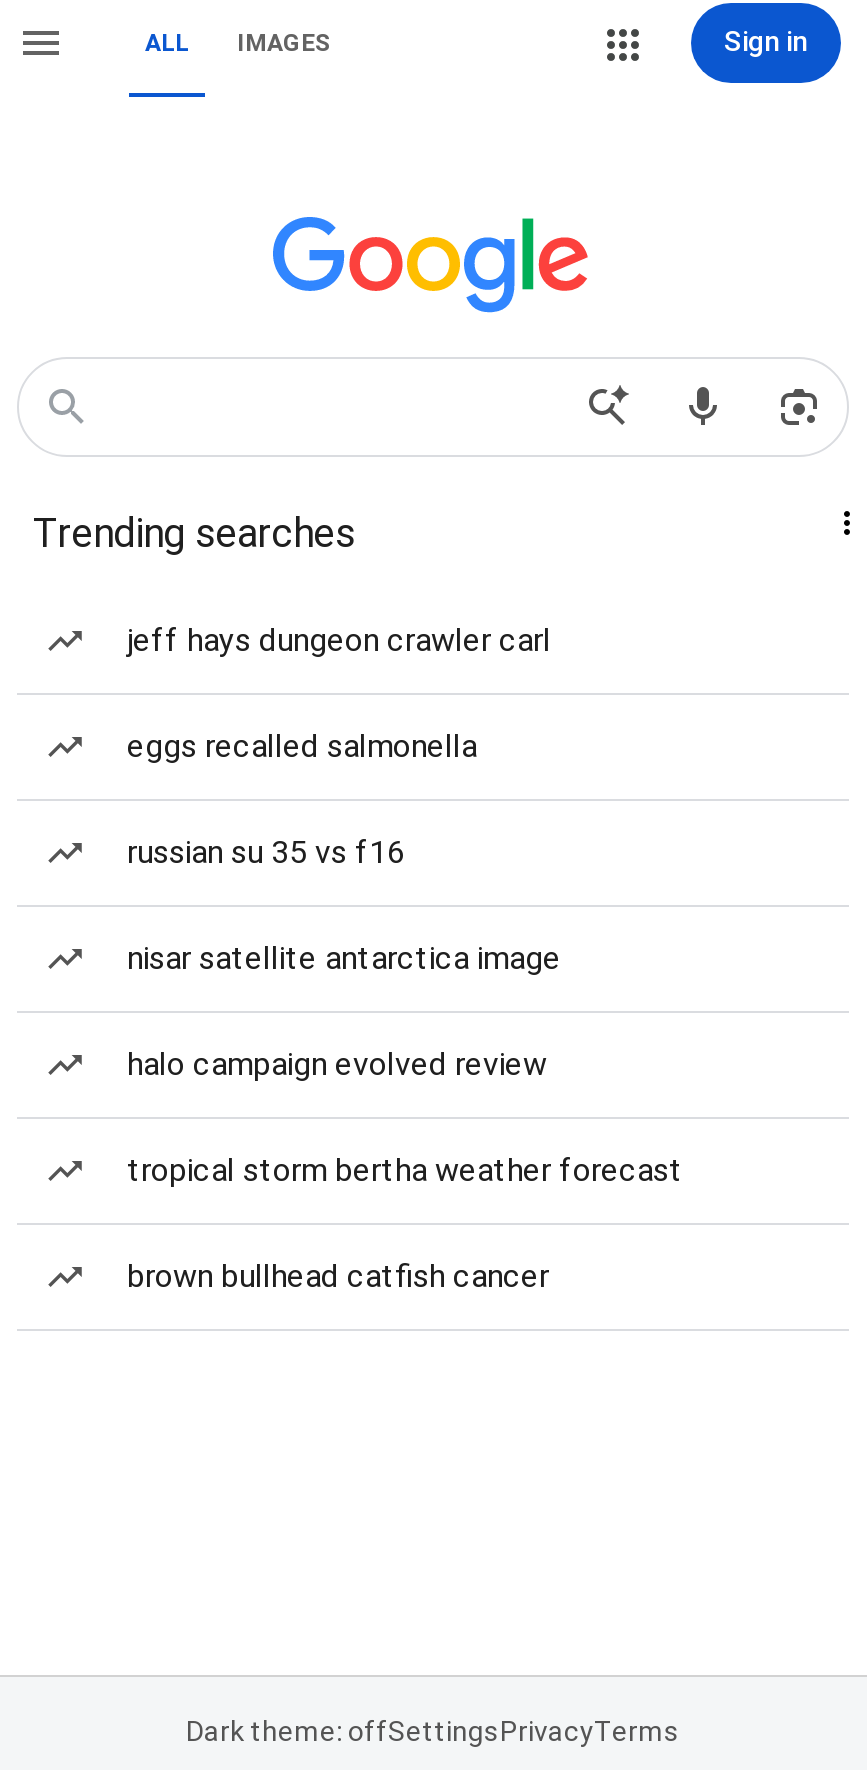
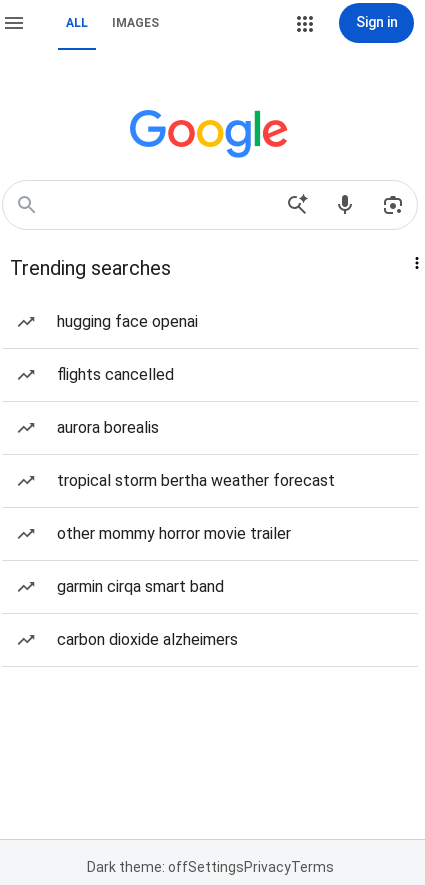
- jeff hays dungeon crawler carl
- eggs recalled salmonella
- russian su 35 vs f16
- nisar satellite antarctica image
- halo campaign evolved review
+ hugging face openai
+ flights cancelled
+ aurora borealis

moved up: tropical storm bertha weather forecast

- brown bullhead catfish cancer
+ other mommy horror movie trailer
+ garmin cirqa smart band
+ carbon dioxide alzheimers
